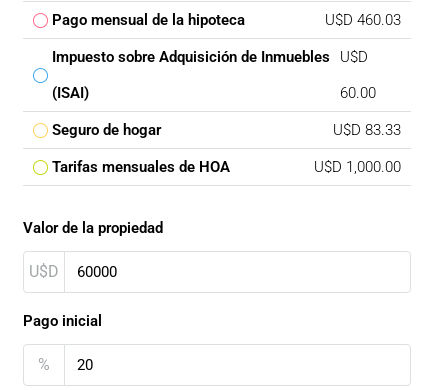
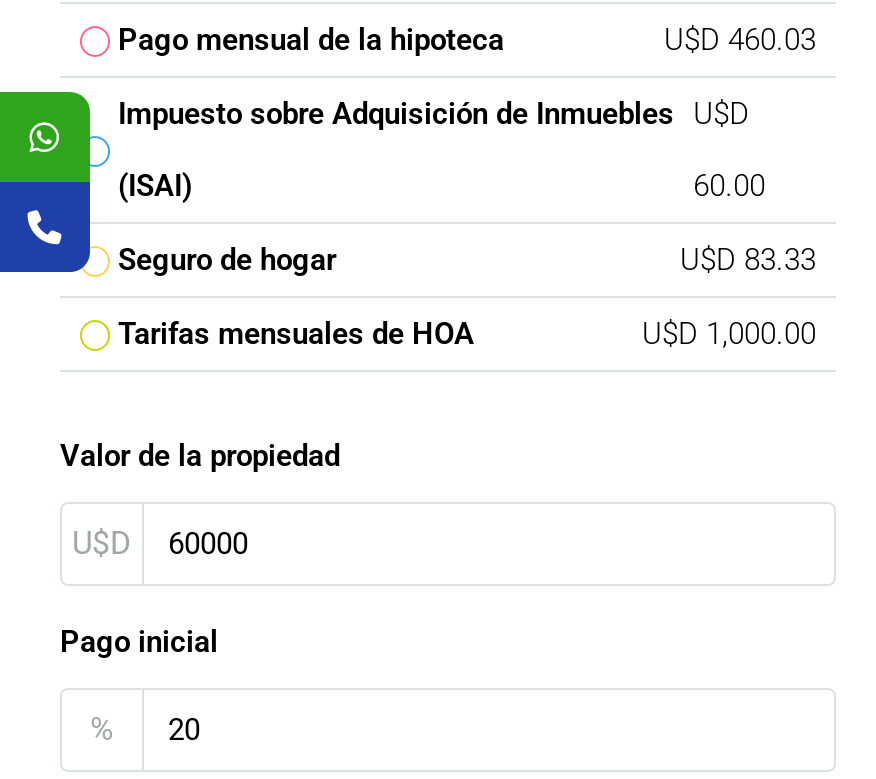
+ [image]
